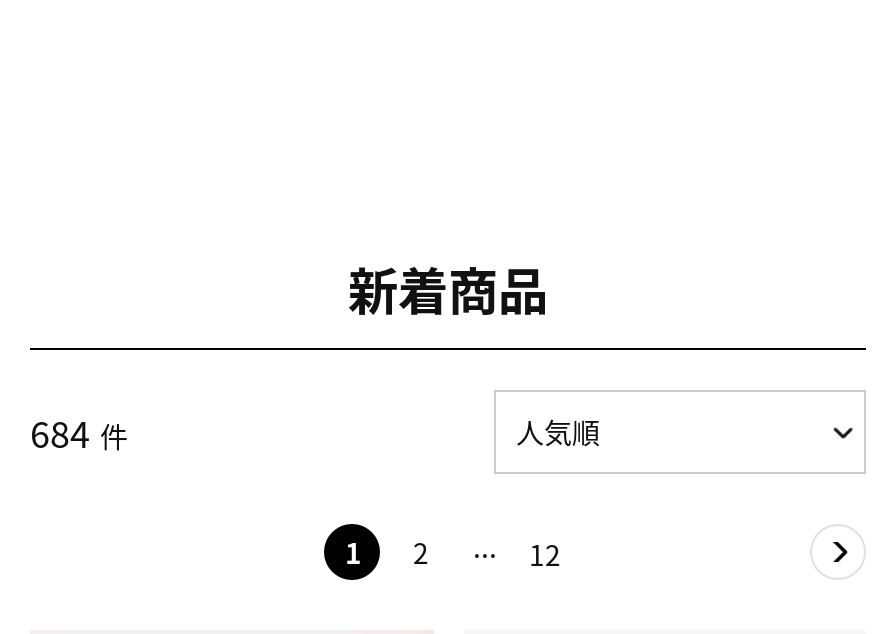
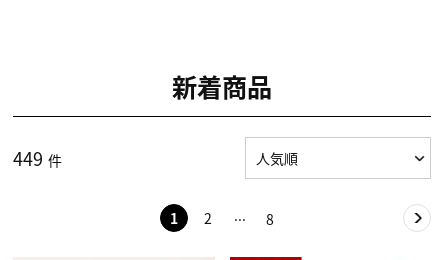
- 684 件
+ 449 件

- 12
+ 8
